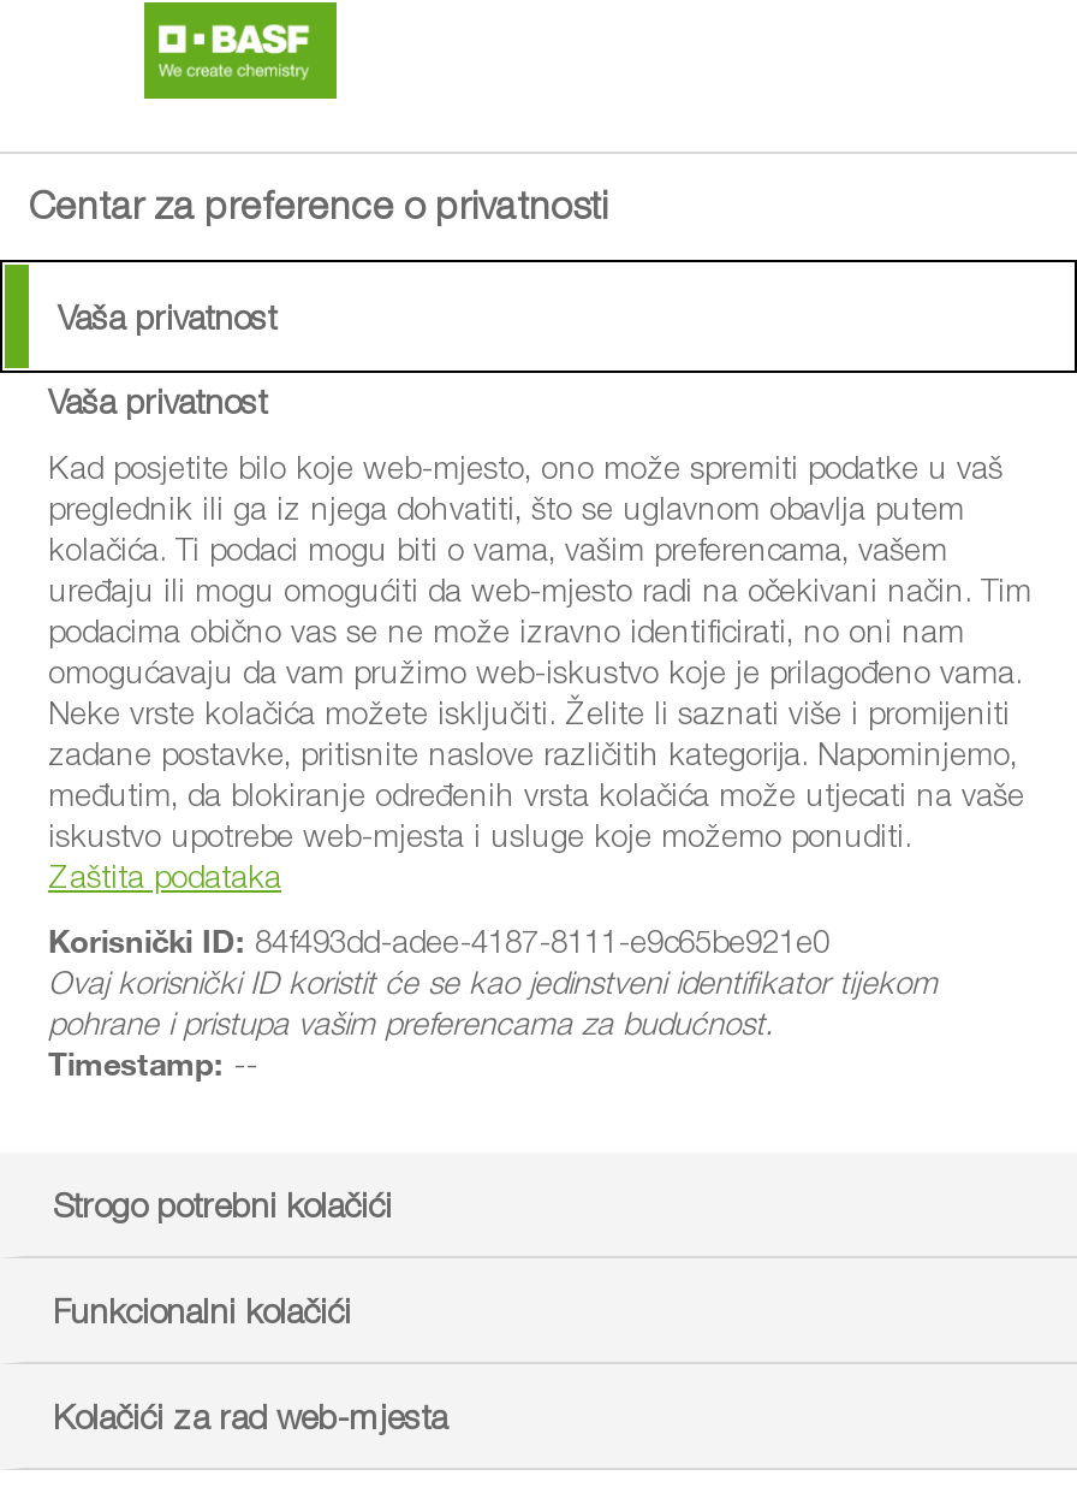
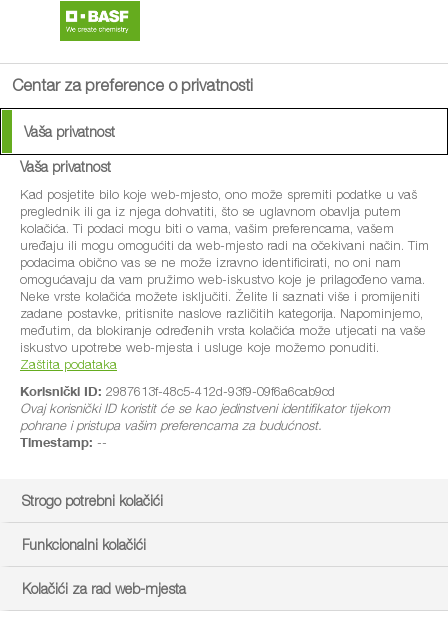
- Korisnički ID: 84f493dd-adee-4187-8111-e9c65be921e0
+ Korisnički ID: 2987613f-48c5-412d-93f9-09f6a6cab9cd
